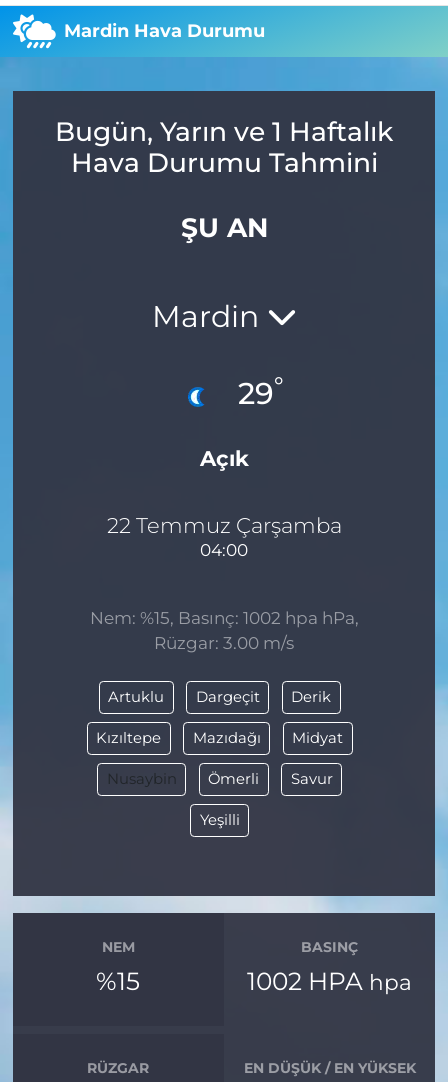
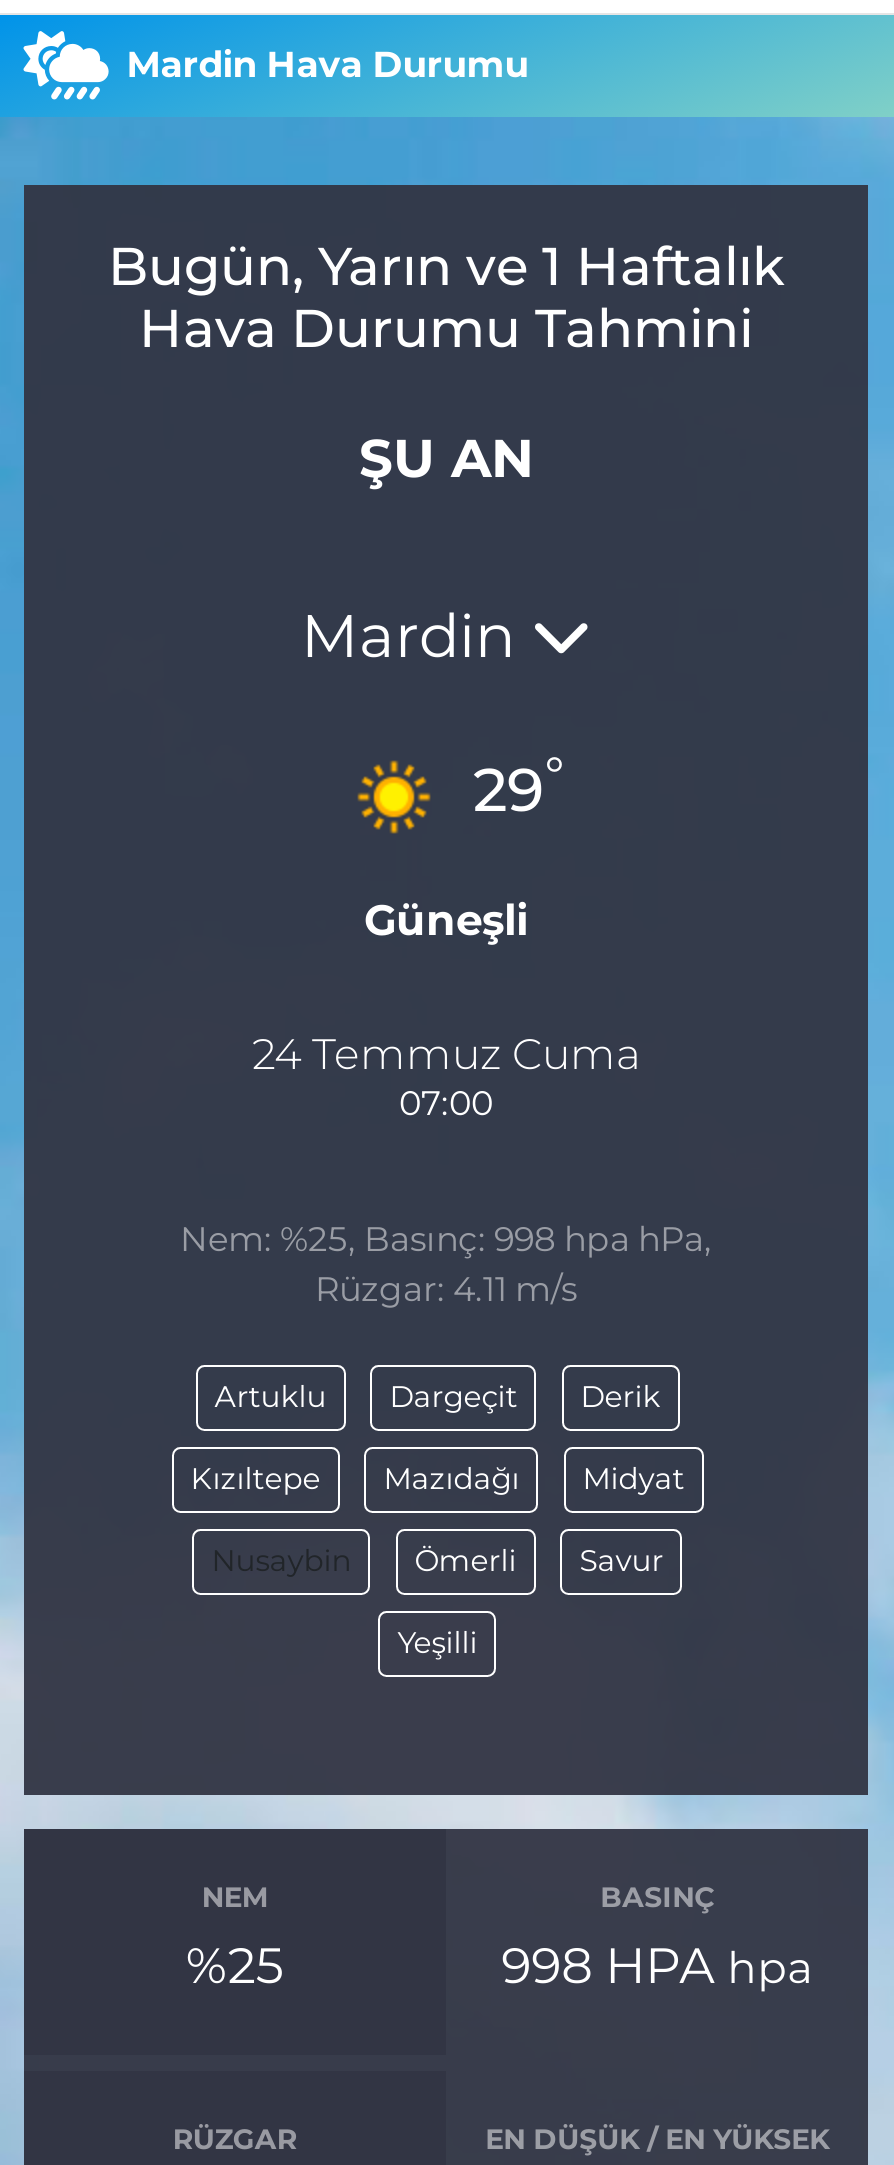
- [image]
- Açık
+ [image]
+ Güneşli

- 22 Temmuz Çarşamba
- 04:00
+ 24 Temmuz Cuma
+ 07:00

- Nem: %15, Basınç: 1002 hpa hPa,
- Rüzgar: 3.00 m/s
+ Nem: %25, Basınç: 998 hpa hPa,
+ Rüzgar: 4.11 m/s

- %15
+ %25

- 1002 HPA hpa
+ 998 HPA hpa
